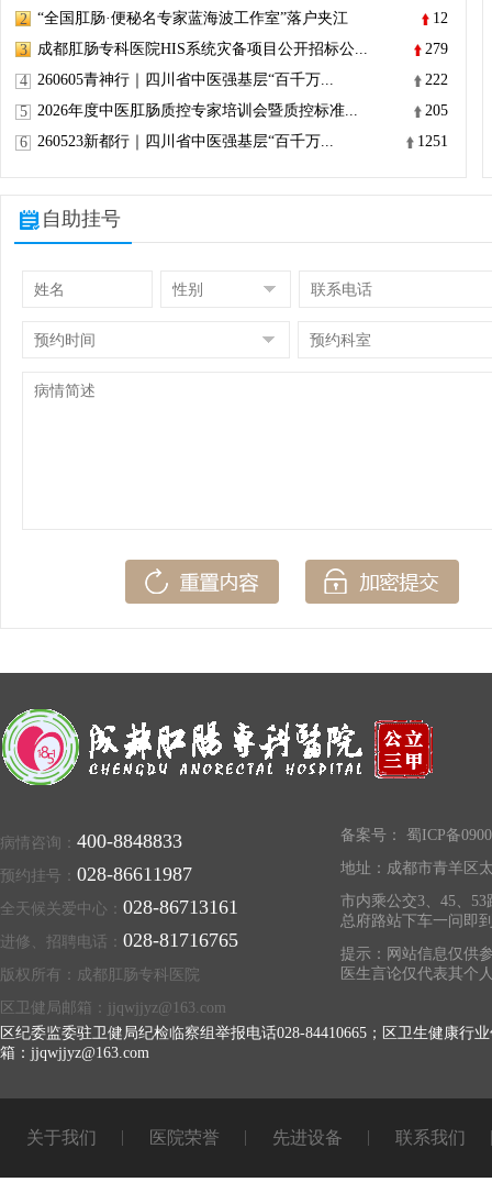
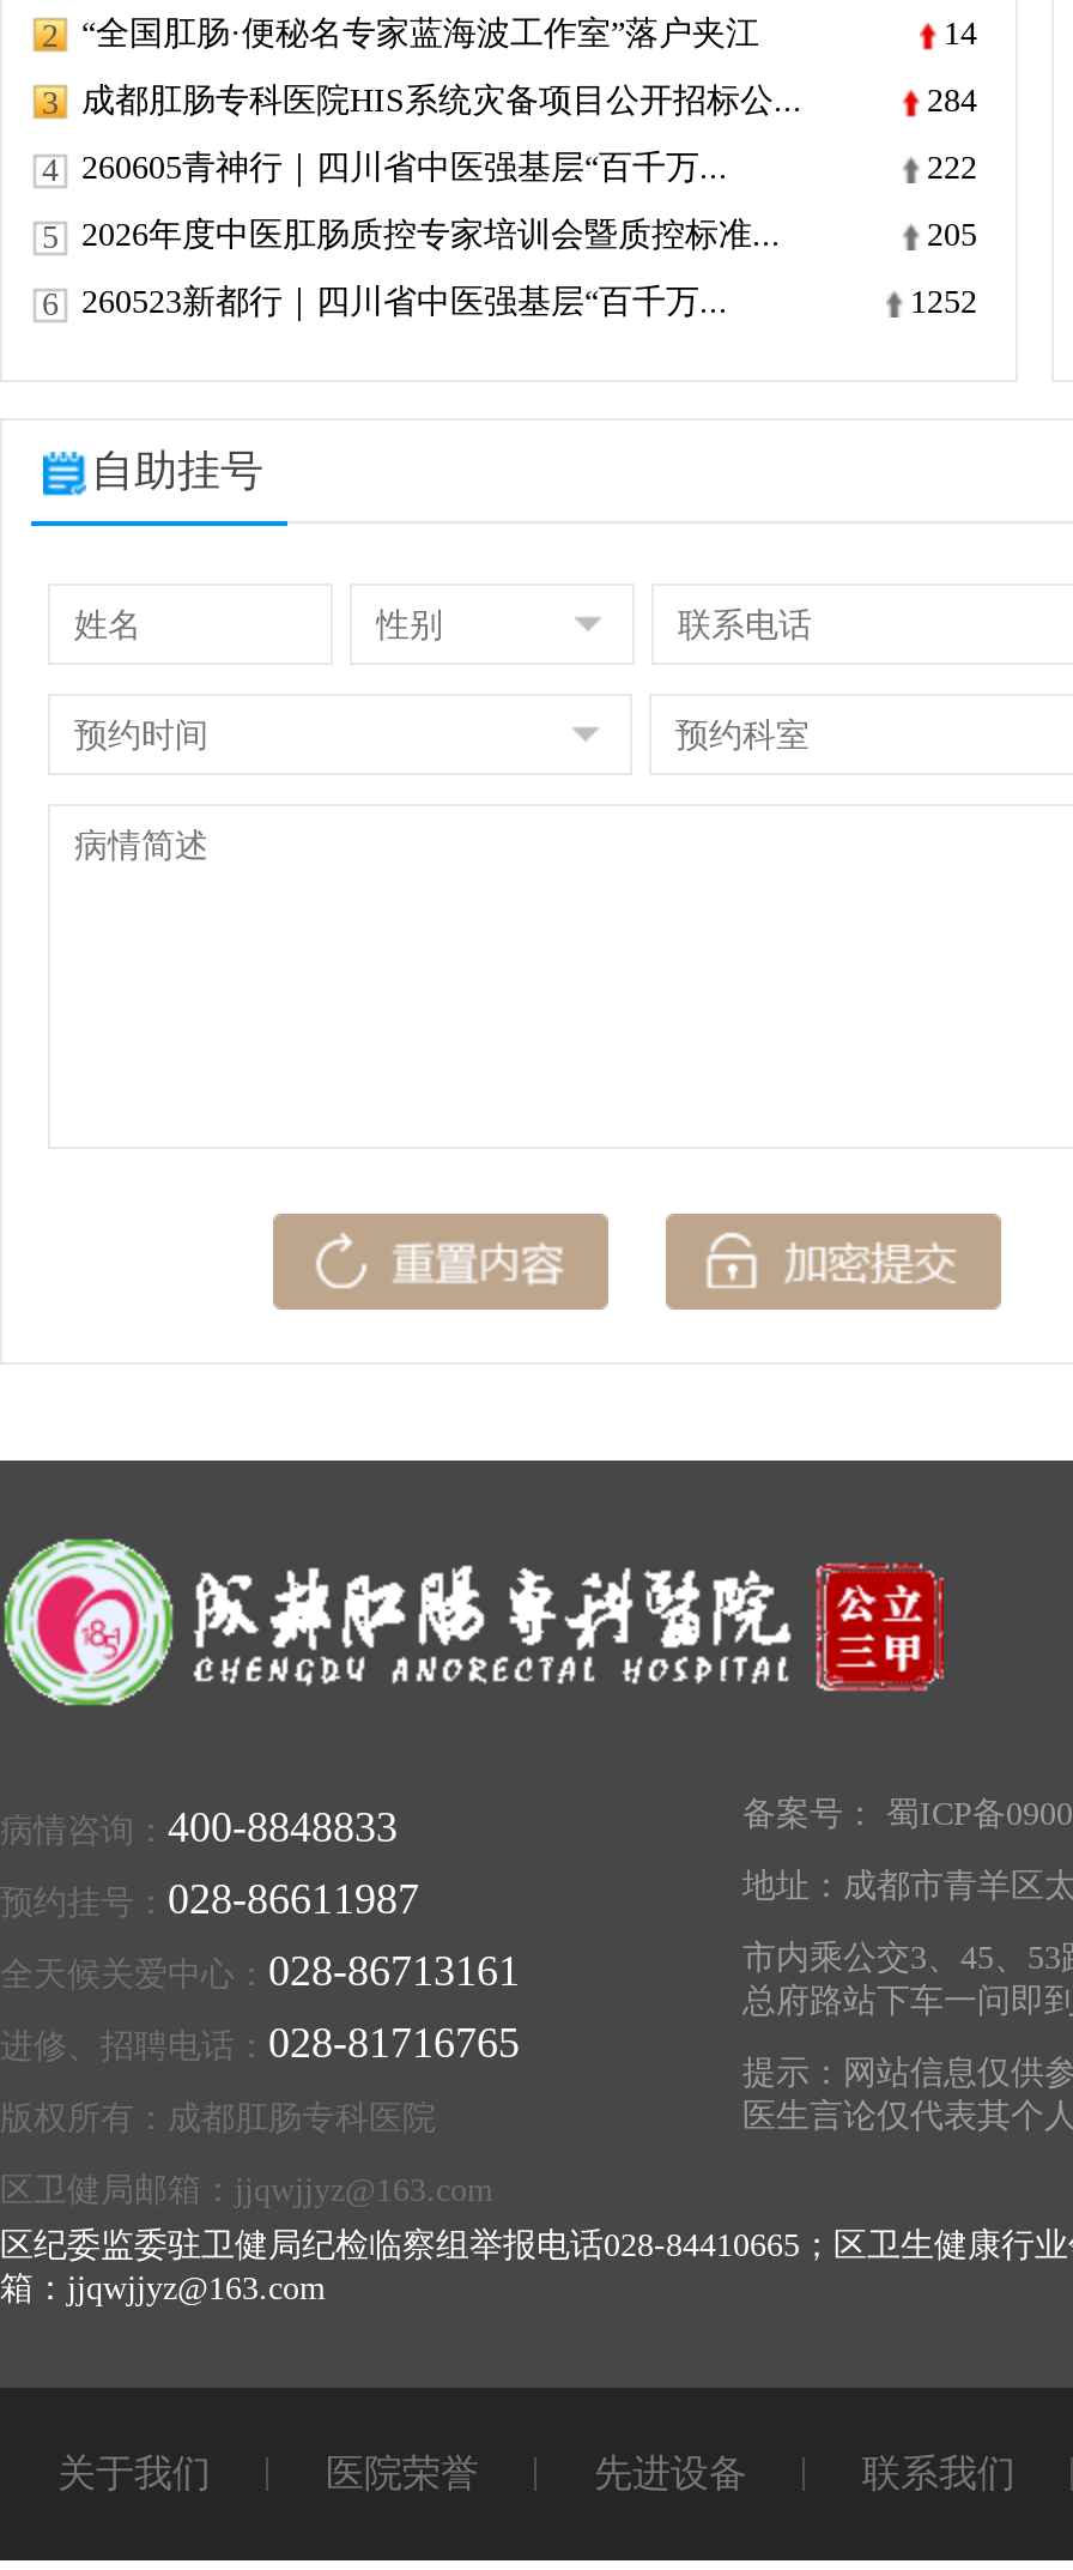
- 12
+ 14

- 279
+ 284

- 1251
+ 1252
